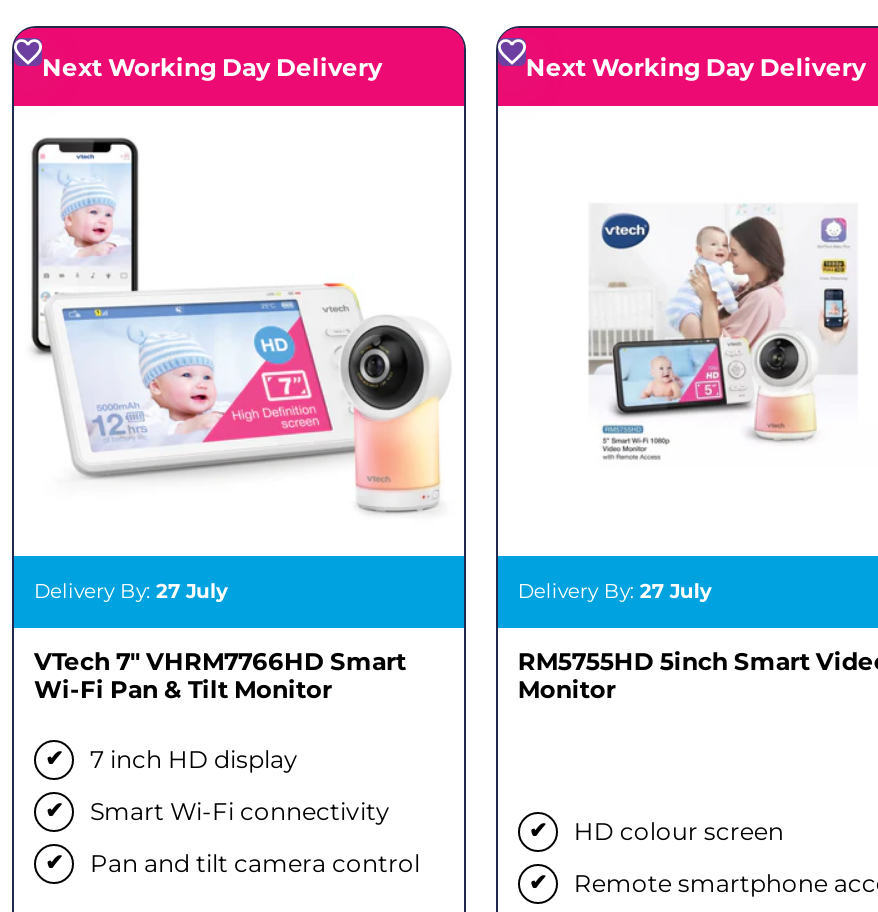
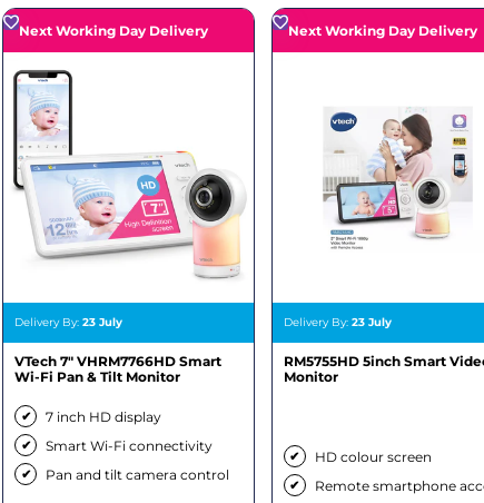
- Delivery By: 27 July
+ Delivery By: 23 July

- Delivery By: 27 July
+ Delivery By: 23 July
